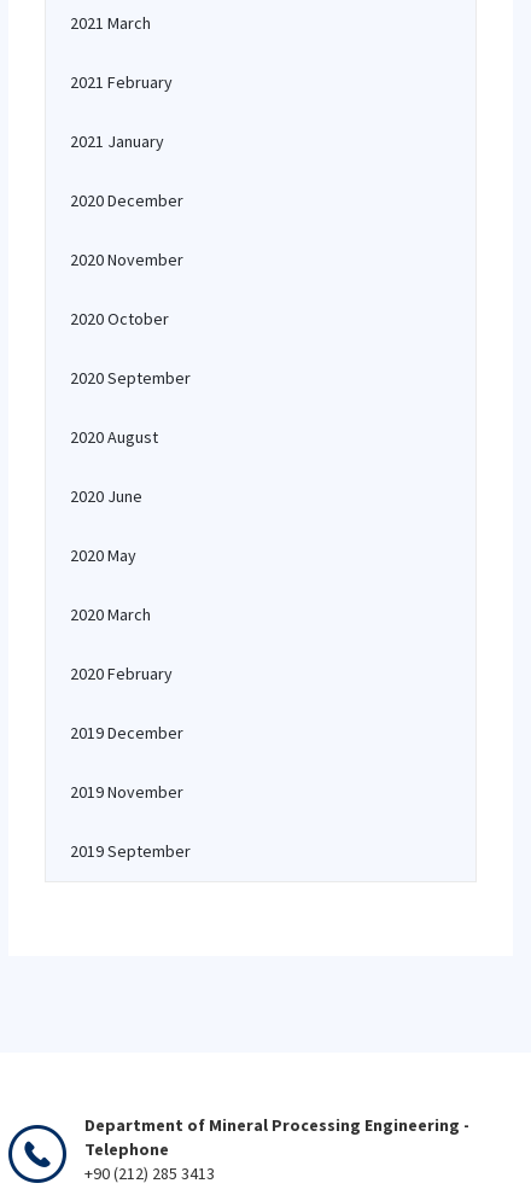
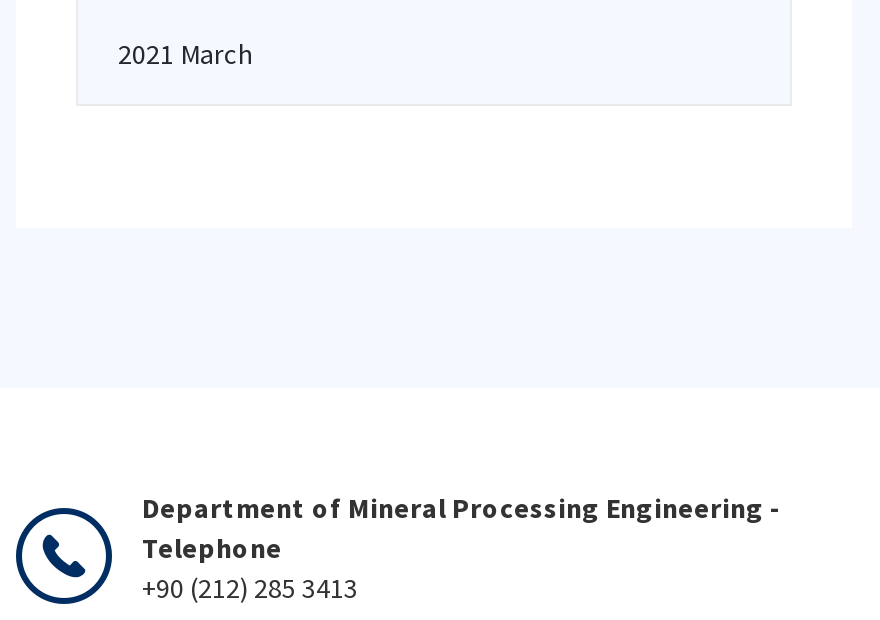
- 2021 February
- 2021 January
- 2020 December
- 2020 November
- 2020 October
- 2020 September
- 2020 August
- 2020 June
- 2020 May
- 2020 March
- 2020 February
- 2019 December
- 2019 November
- 2019 September
